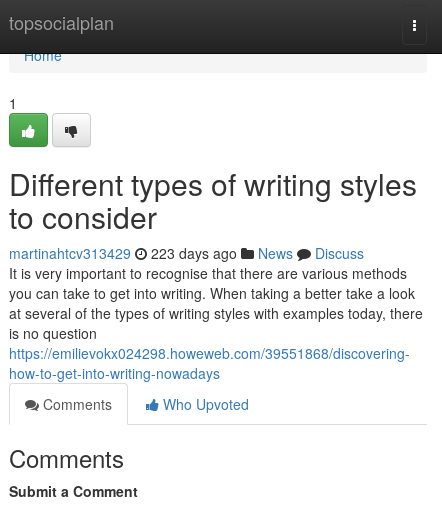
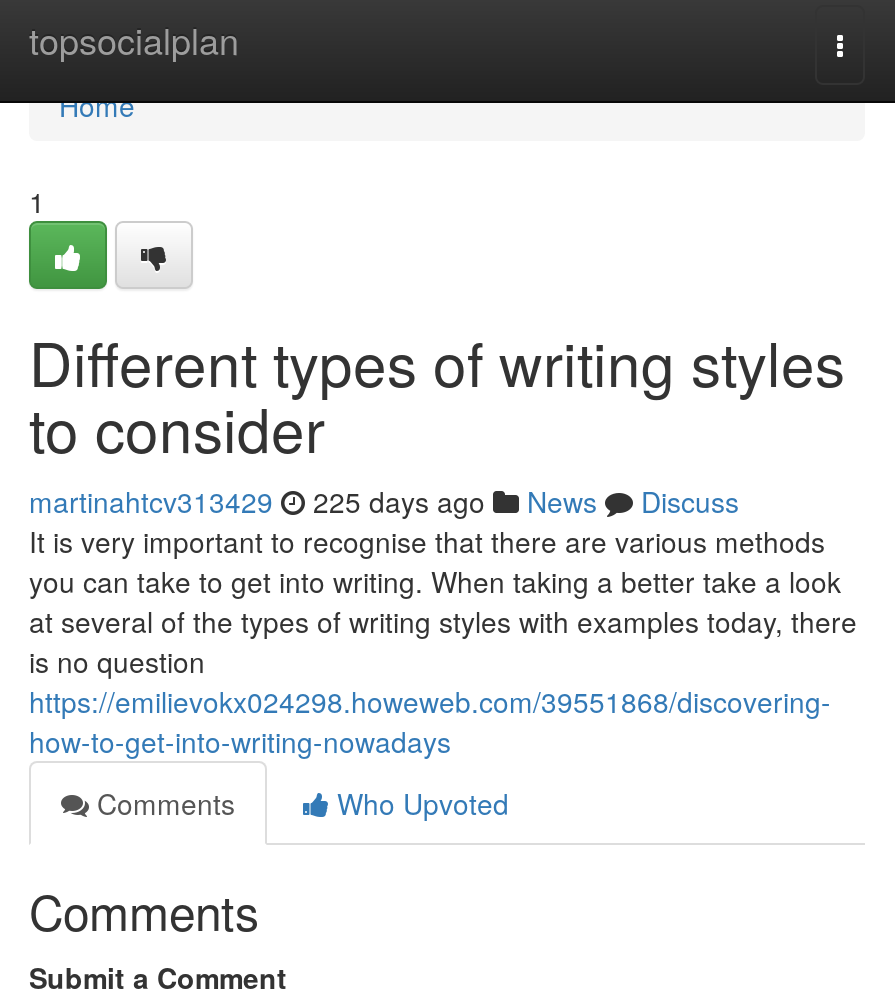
- martinahtcv313429 223 days ago News Discuss
+ martinahtcv313429 225 days ago News Discuss
